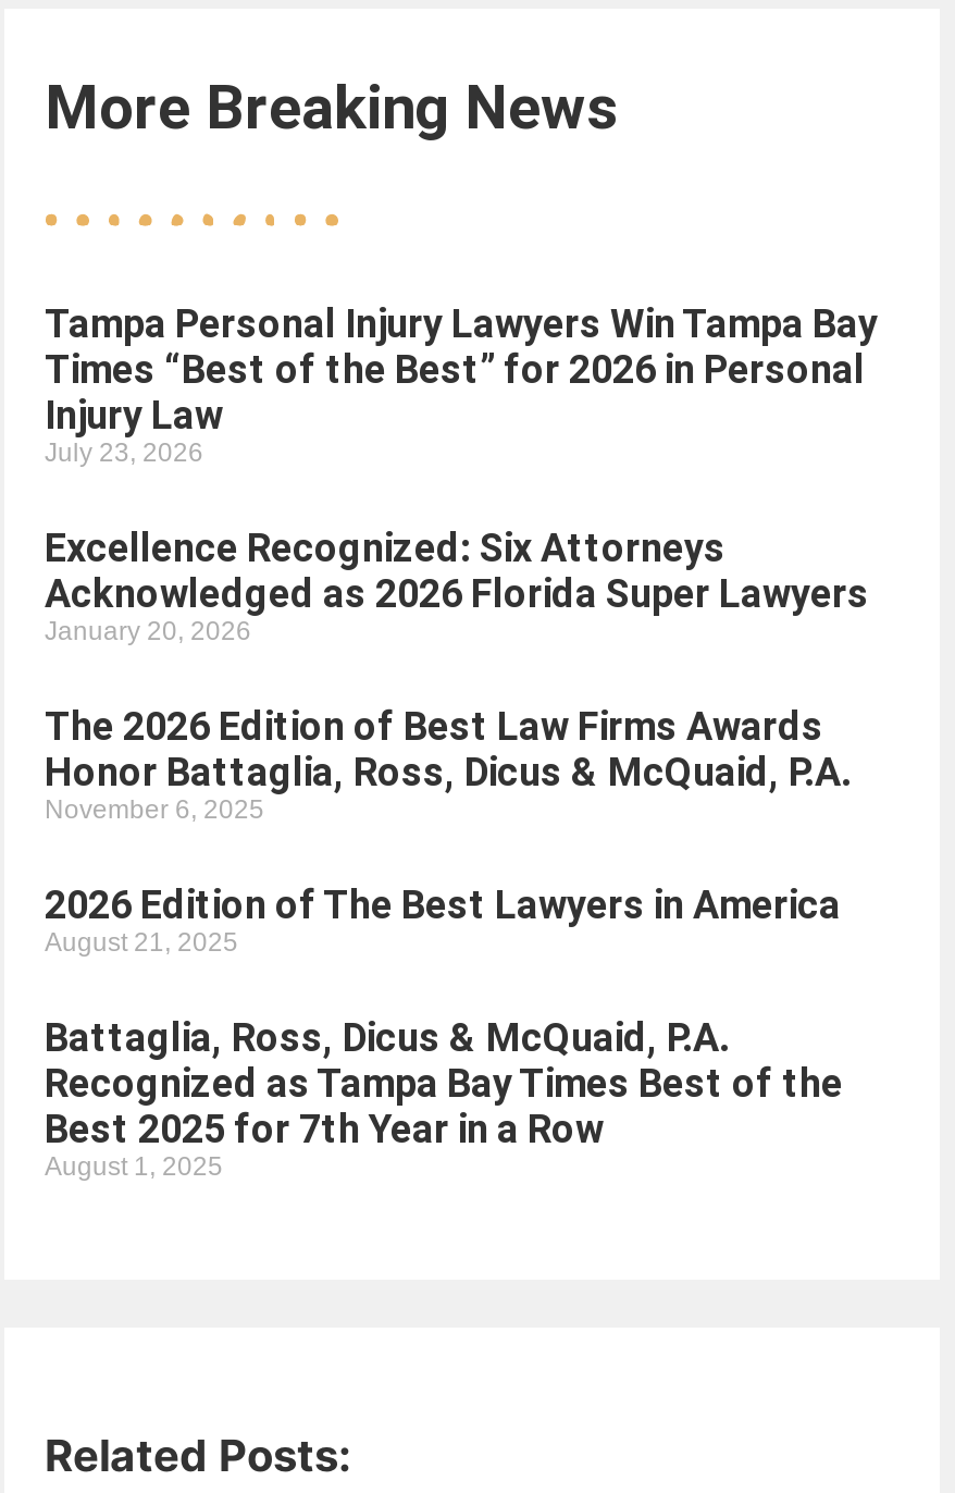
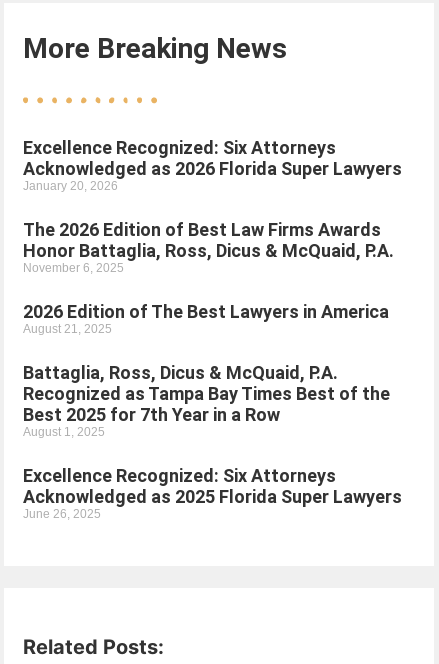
- Tampa Personal Injury Lawyers Win Tampa Bay
- Times “Best of the Best” for 2026 in Personal
- Injury Law
- July 23, 2026

moved up: Excellence Recognized: Six Attorneys | Acknowledged as 2026 Florida Super Lawyers | January 20, 2026 | ... | Best 2025 for 7th Year in a Row | August 1, 2025

+ Excellence Recognized: Six Attorneys
+ Acknowledged as 2025 Florida Super Lawyers
+ June 26, 2025
